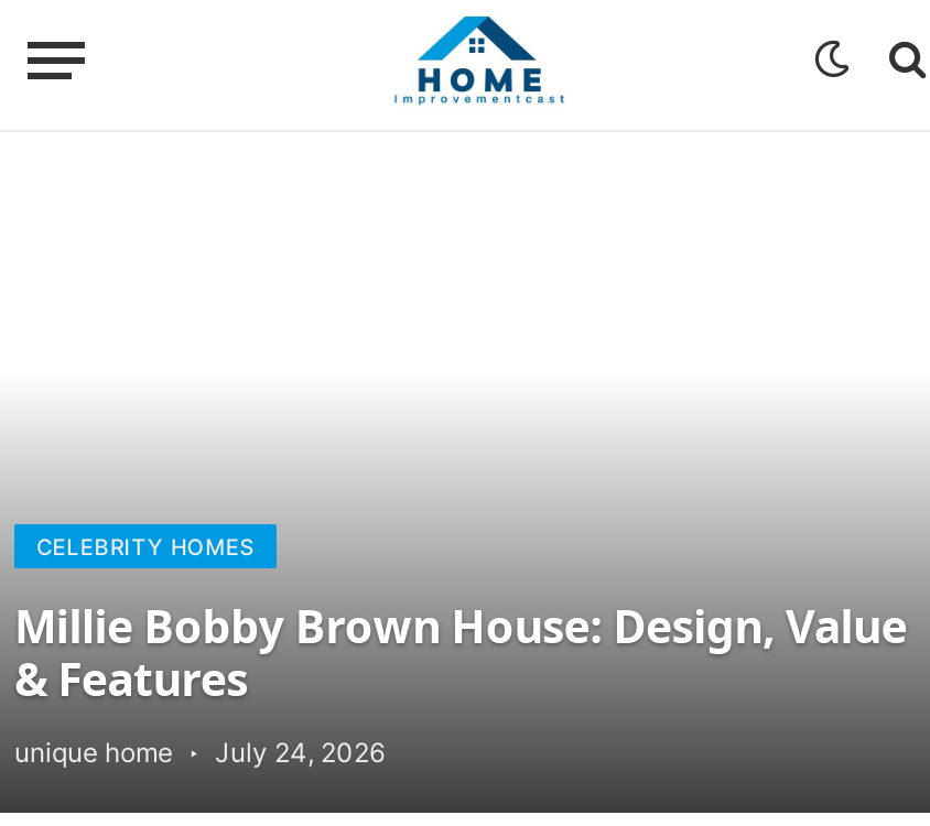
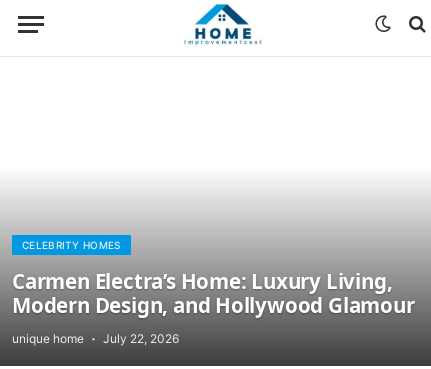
- Millie Bobby Brown House: Design, Value
- & Features
+ Carmen Electra’s Home: Luxury Living,
+ Modern Design, and Hollywood Glamour

- unique home July 24, 2026
+ unique home July 22, 2026
